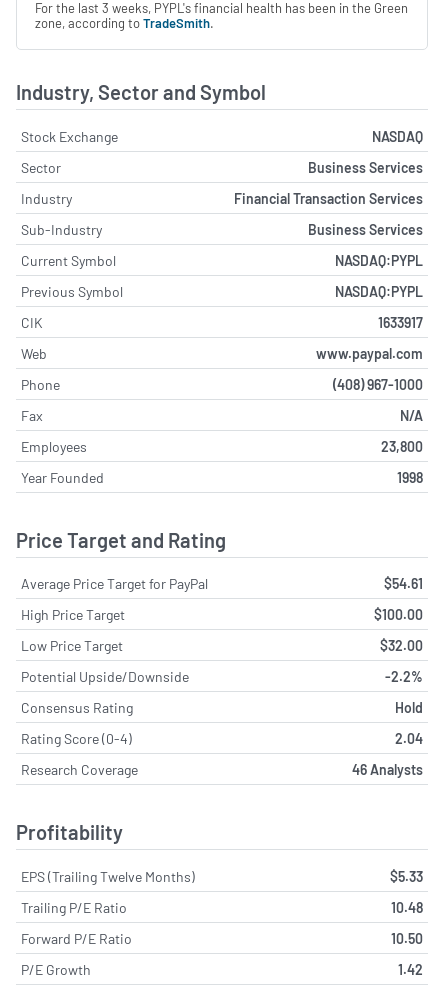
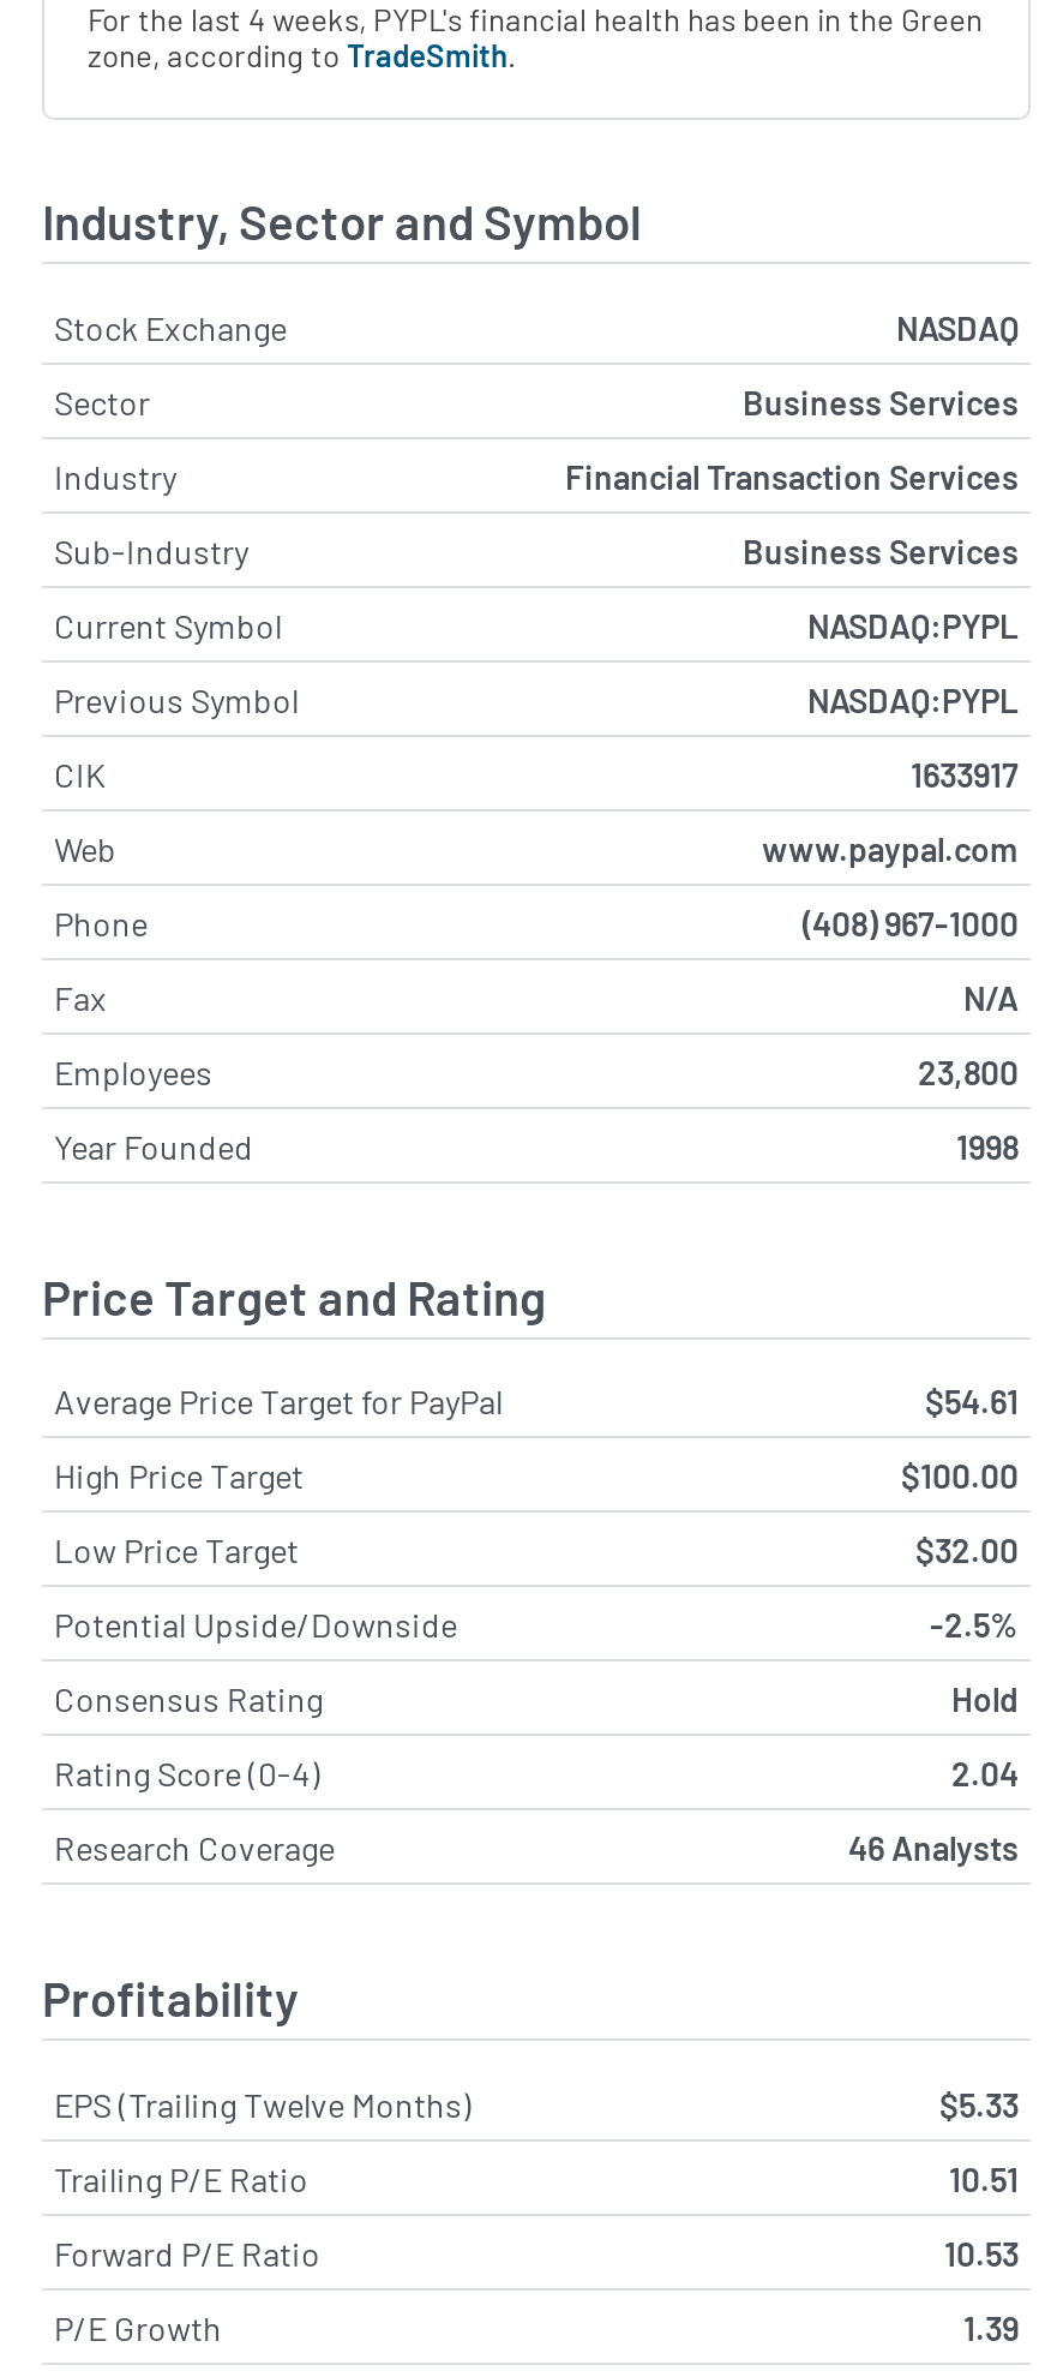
- For the last 3 weeks, PYPL's financial health has been in the Green
+ For the last 4 weeks, PYPL's financial health has been in the Green

- -2.2%
+ -2.5%

- 10.48
+ 10.51

- 10.50
+ 10.53

- 1.42
+ 1.39
